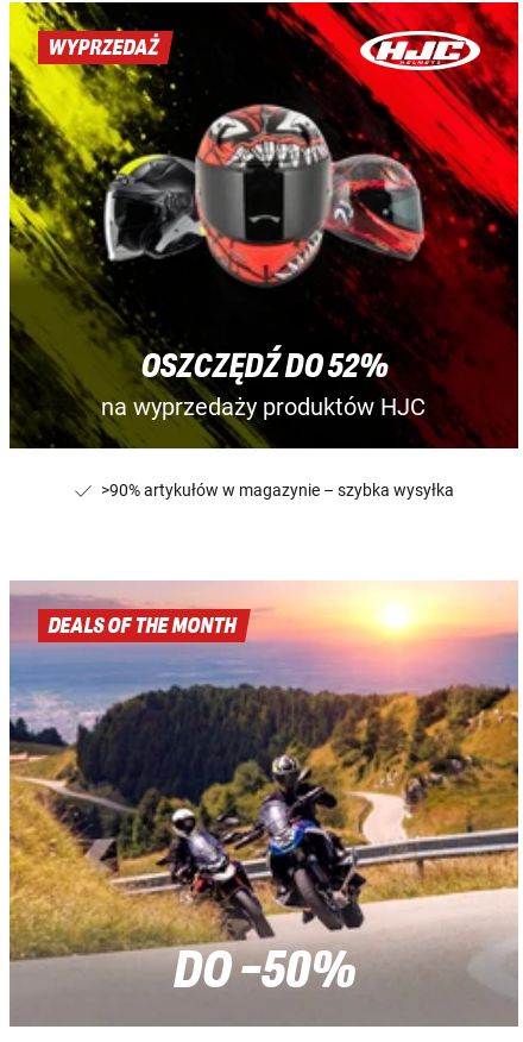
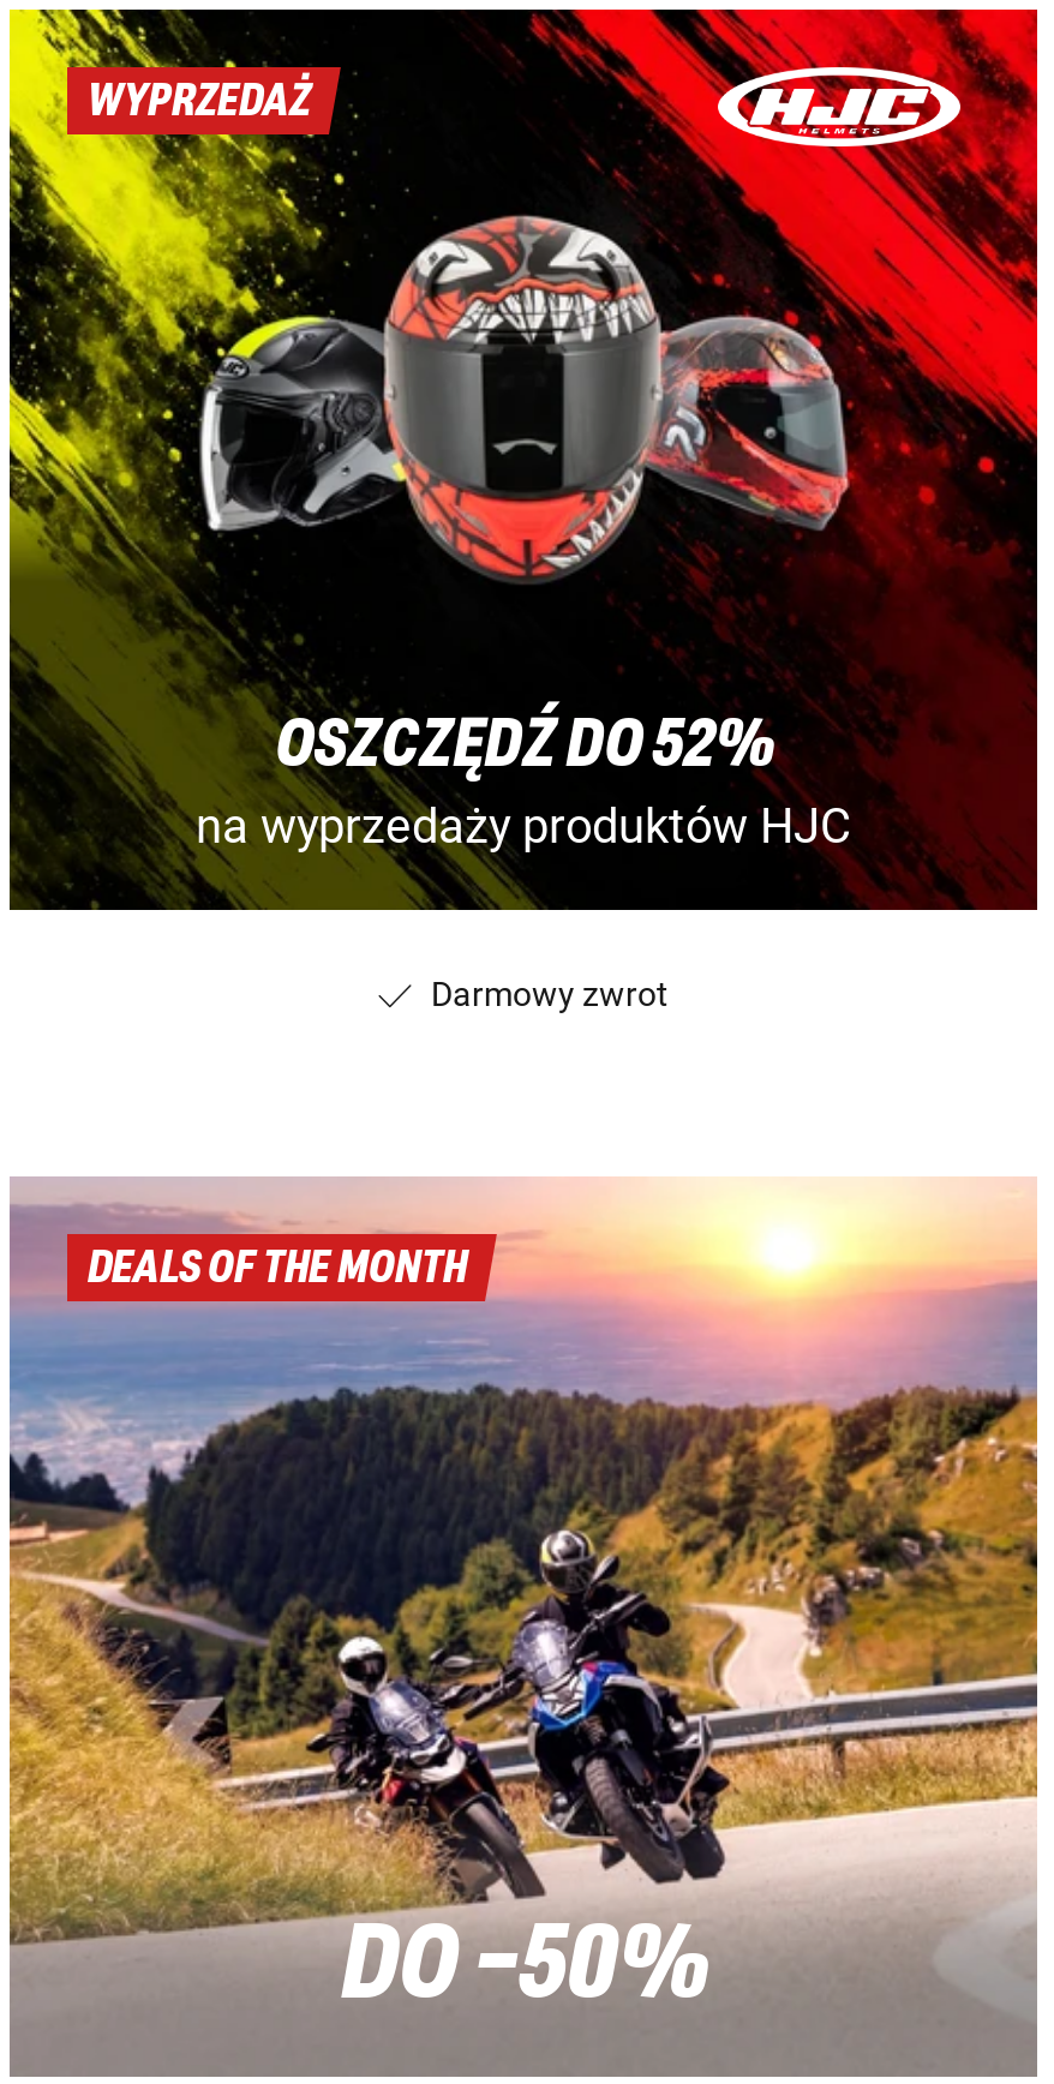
- >90% artykułów w magazynie – szybka wysyłka
+ Darmowy zwrot
